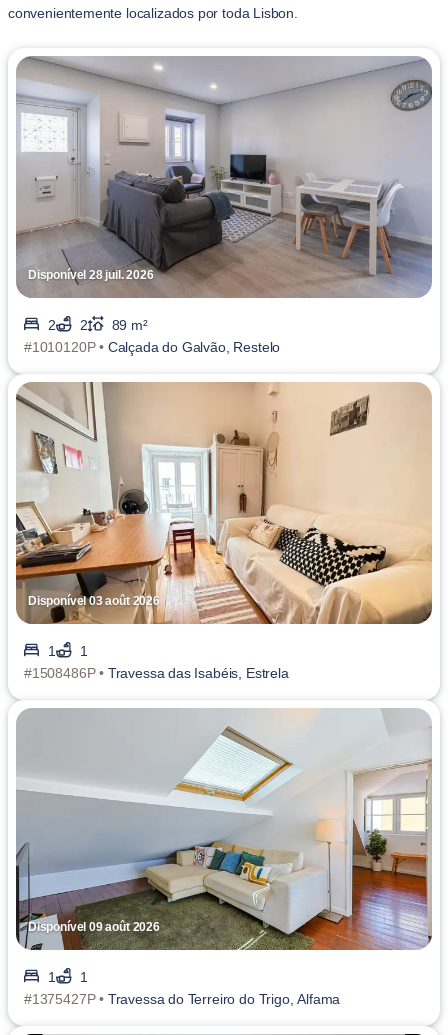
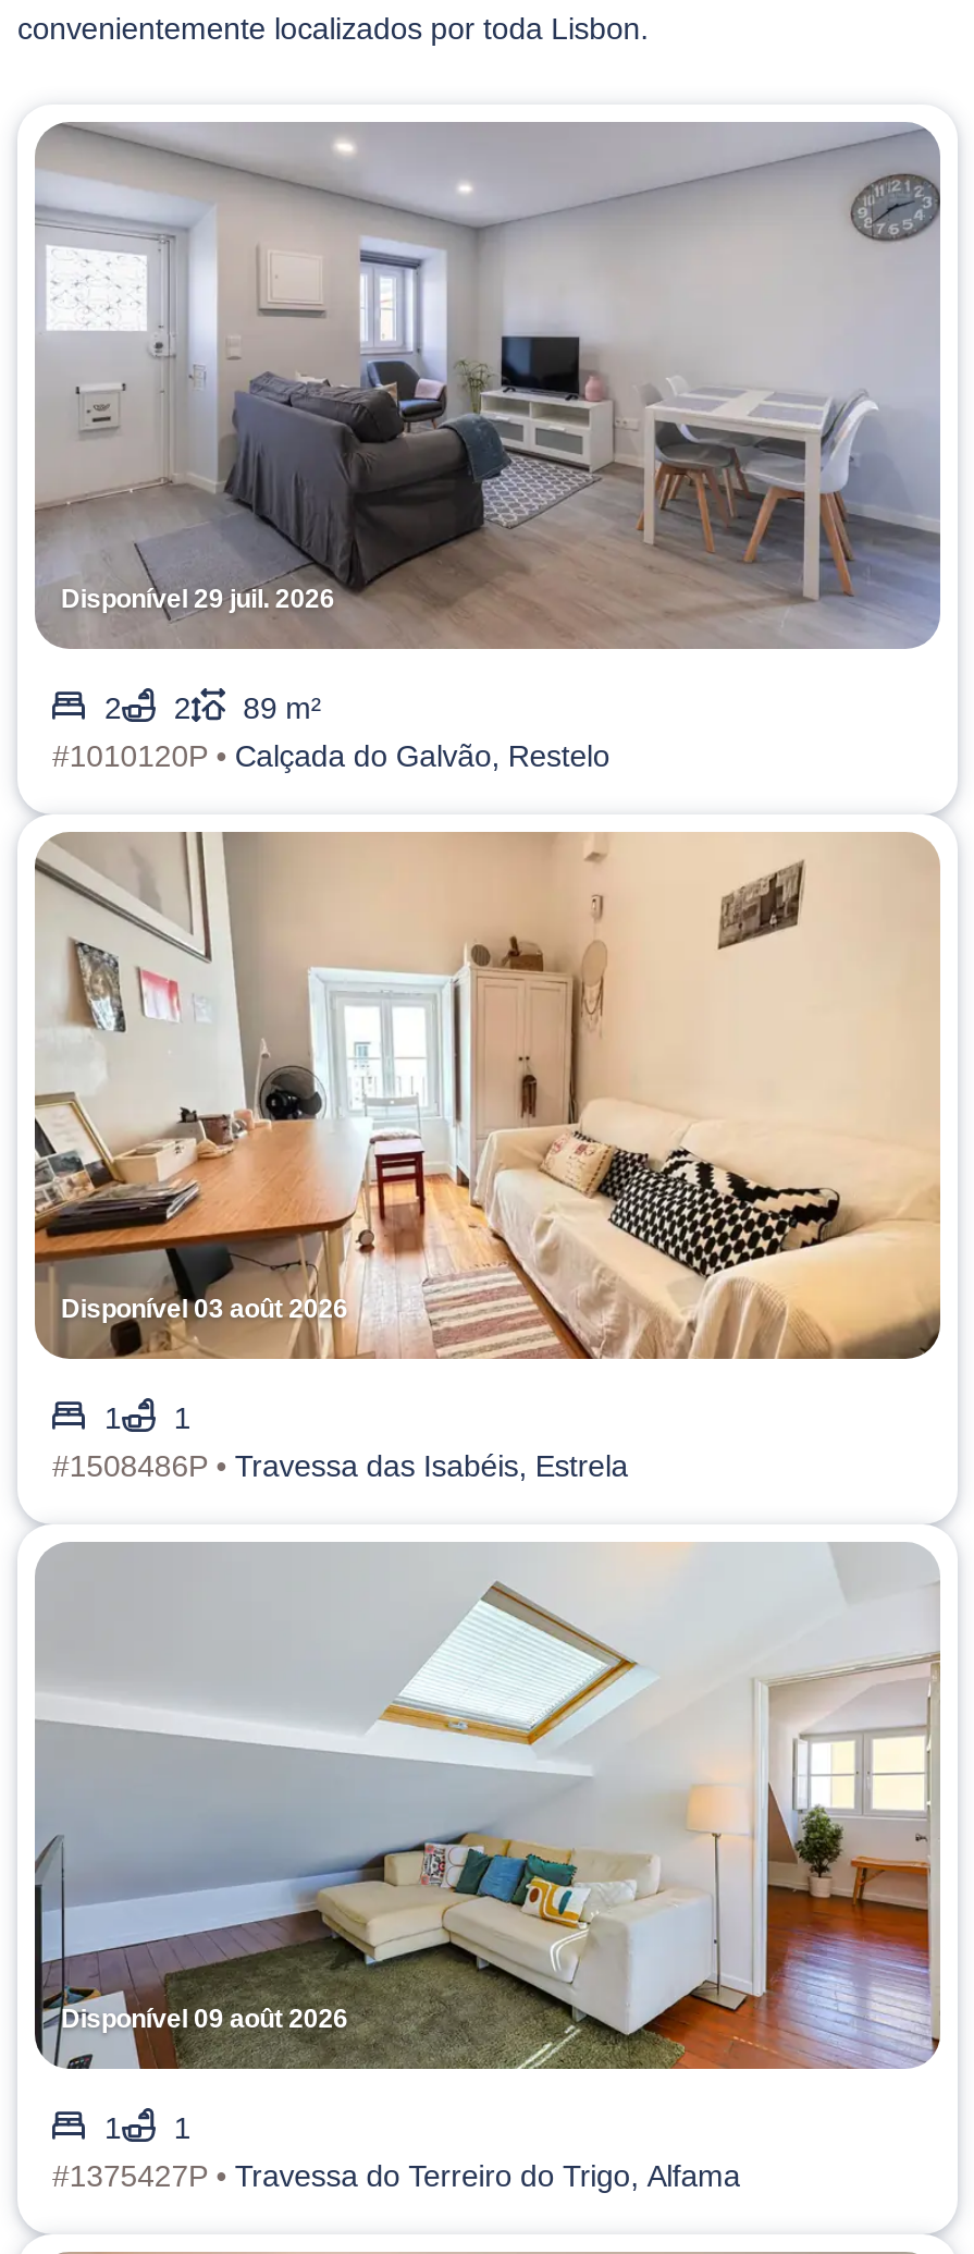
- Disponível 28 juil. 2026
+ Disponível 29 juil. 2026
